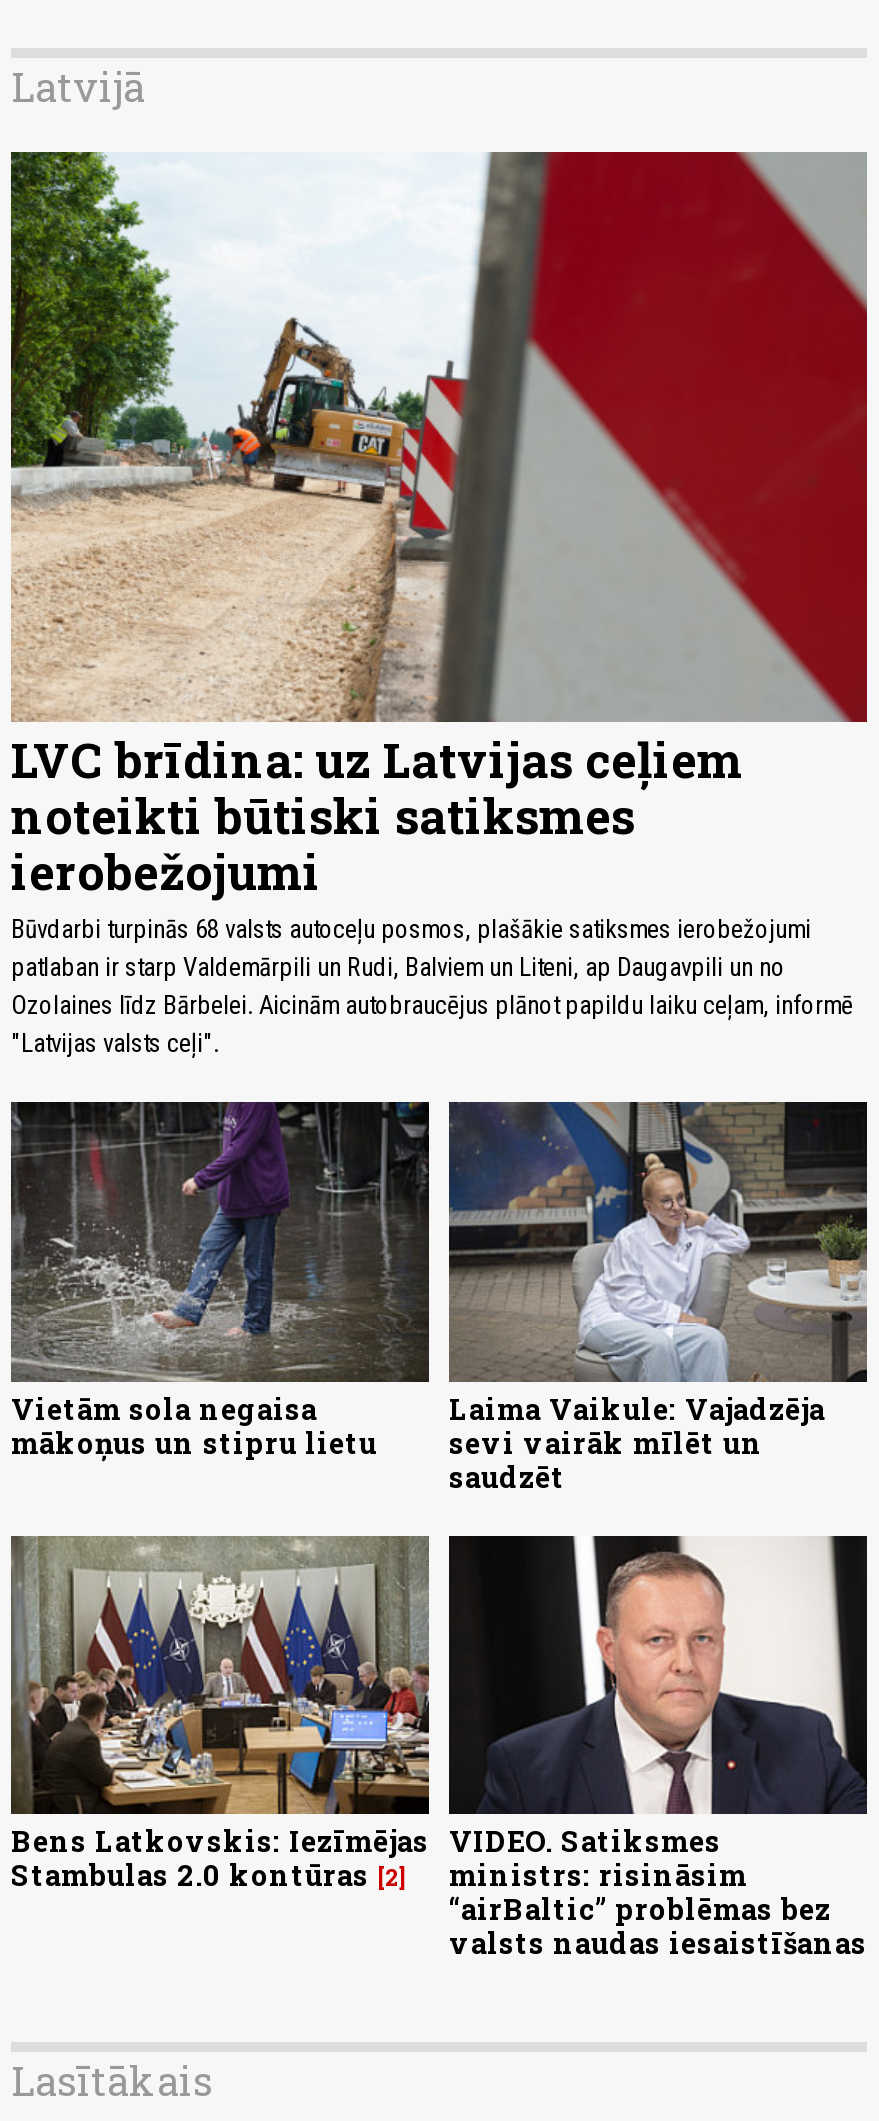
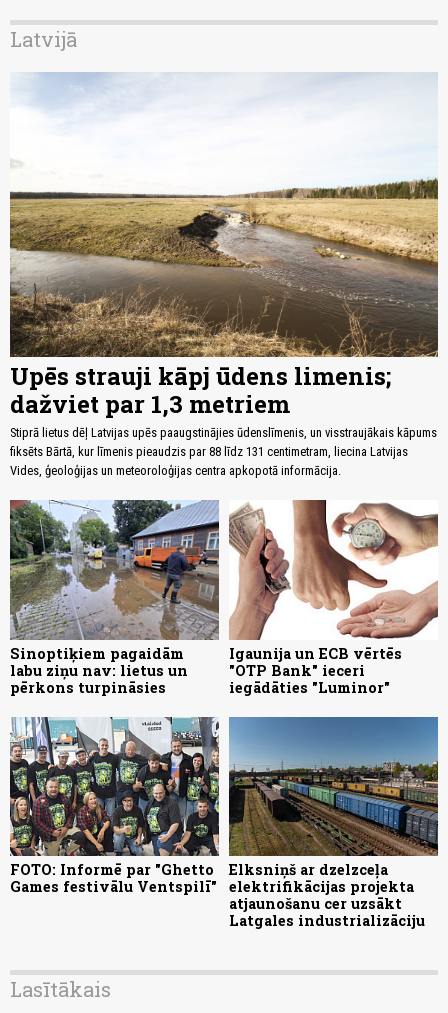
- [image]
- LVC brīdina: uz Latvijas ceļiem
- noteikti būtiski satiksmes
- ierobežojumi
- Būvdarbi turpinās 68 valsts autoceļu posmos, plašākie satiksmes ierobežojumi
- patlaban ir starp Valdemārpili un Rudi, Balviem un Liteni, ap Daugavpili un no
- Ozolaines līdz Bārbelei. Aicinām autobraucējus plānot papildu laiku ceļam, informē
- "Latvijas valsts ceļi".
+ [image]
+ Upēs strauji kāpj ūdens limenis;
+ dažviet par 1,3 metriem
+ Stiprā lietus dēļ Latvijas upēs paaugstinājies ūdenslīmenis, un visstraujākais kāpums
+ fiksēts Bārtā, kur līmenis pieaudzis par 88 līdz 131 centimetram, liecina Latvijas
+ Vides, ģeoloģijas un meteoroloģijas centra apkopotā informācija.

- [image]
- Vietām sola negaisa
- mākoņus un stipru lietu
+ [image]
+ Sinoptiķiem pagaidām
+ labu ziņu nav: lietus un
+ pērkons turpināsies

- [image]
- Laima Vaikule: Vajadzēja
- sevi vairāk mīlēt un
- saudzēt
+ [image]
+ Igaunija un ECB vērtēs
+ "OTP Bank" ieceri
+ iegādāties "Luminor"

- [image]
+ [image]

- [image]
- VIDEO. Satiksmes
- ministrs: risināsim
- “airBaltic” problēmas bez
- valsts naudas iesaistīšanas
+ [image]
+ Elksniņš ar dzelzceļa
+ elektrifikācijas projekta
+ atjaunošanu cer uzsākt
+ Latgales industrializāciju

- Bens Latkovskis: Iezīmējas
- Stambulas 2.0 kontūras 2
+ FOTO: Informē par "Ghetto
+ Games festivālu Ventspilī"
